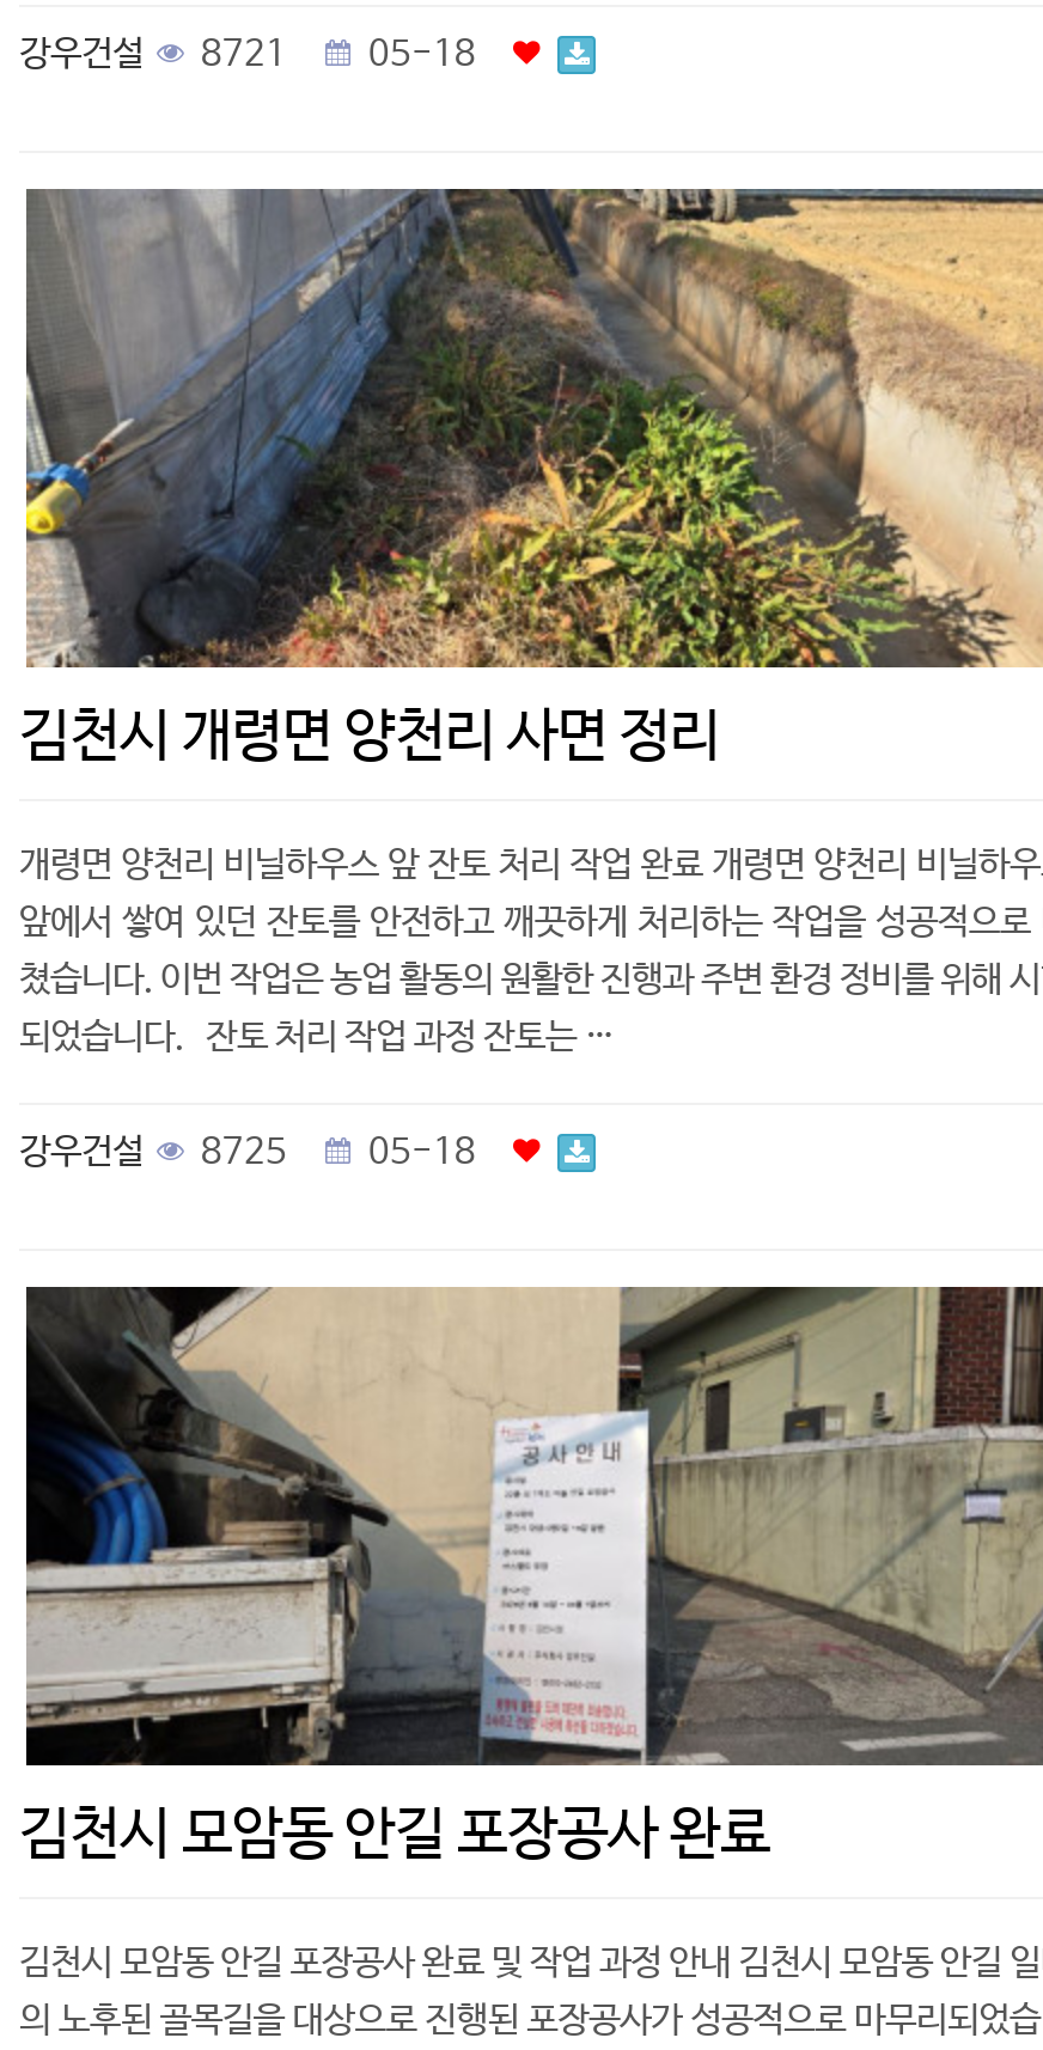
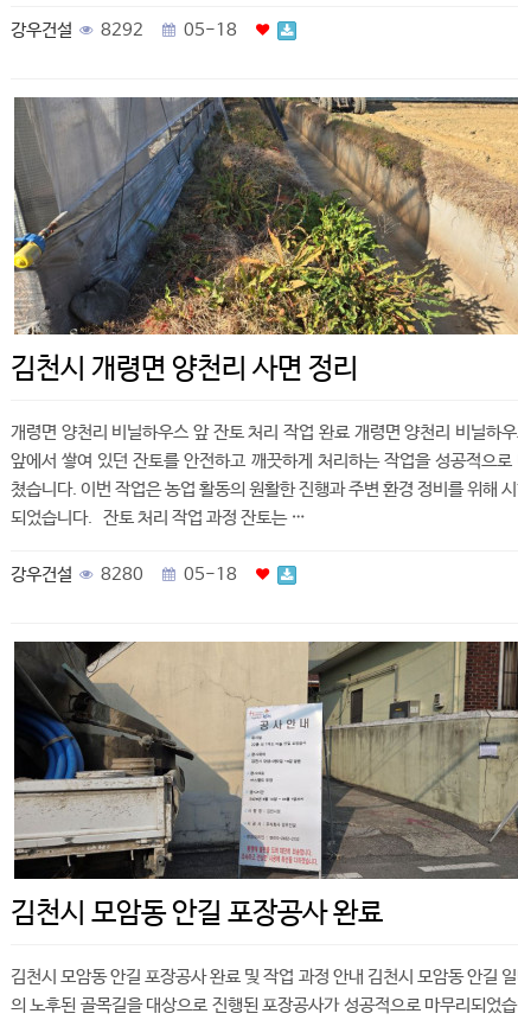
- 강우건설 8721 05-18
+ 강우건설 8292 05-18

- 강우건설 8725 05-18
+ 강우건설 8280 05-18
